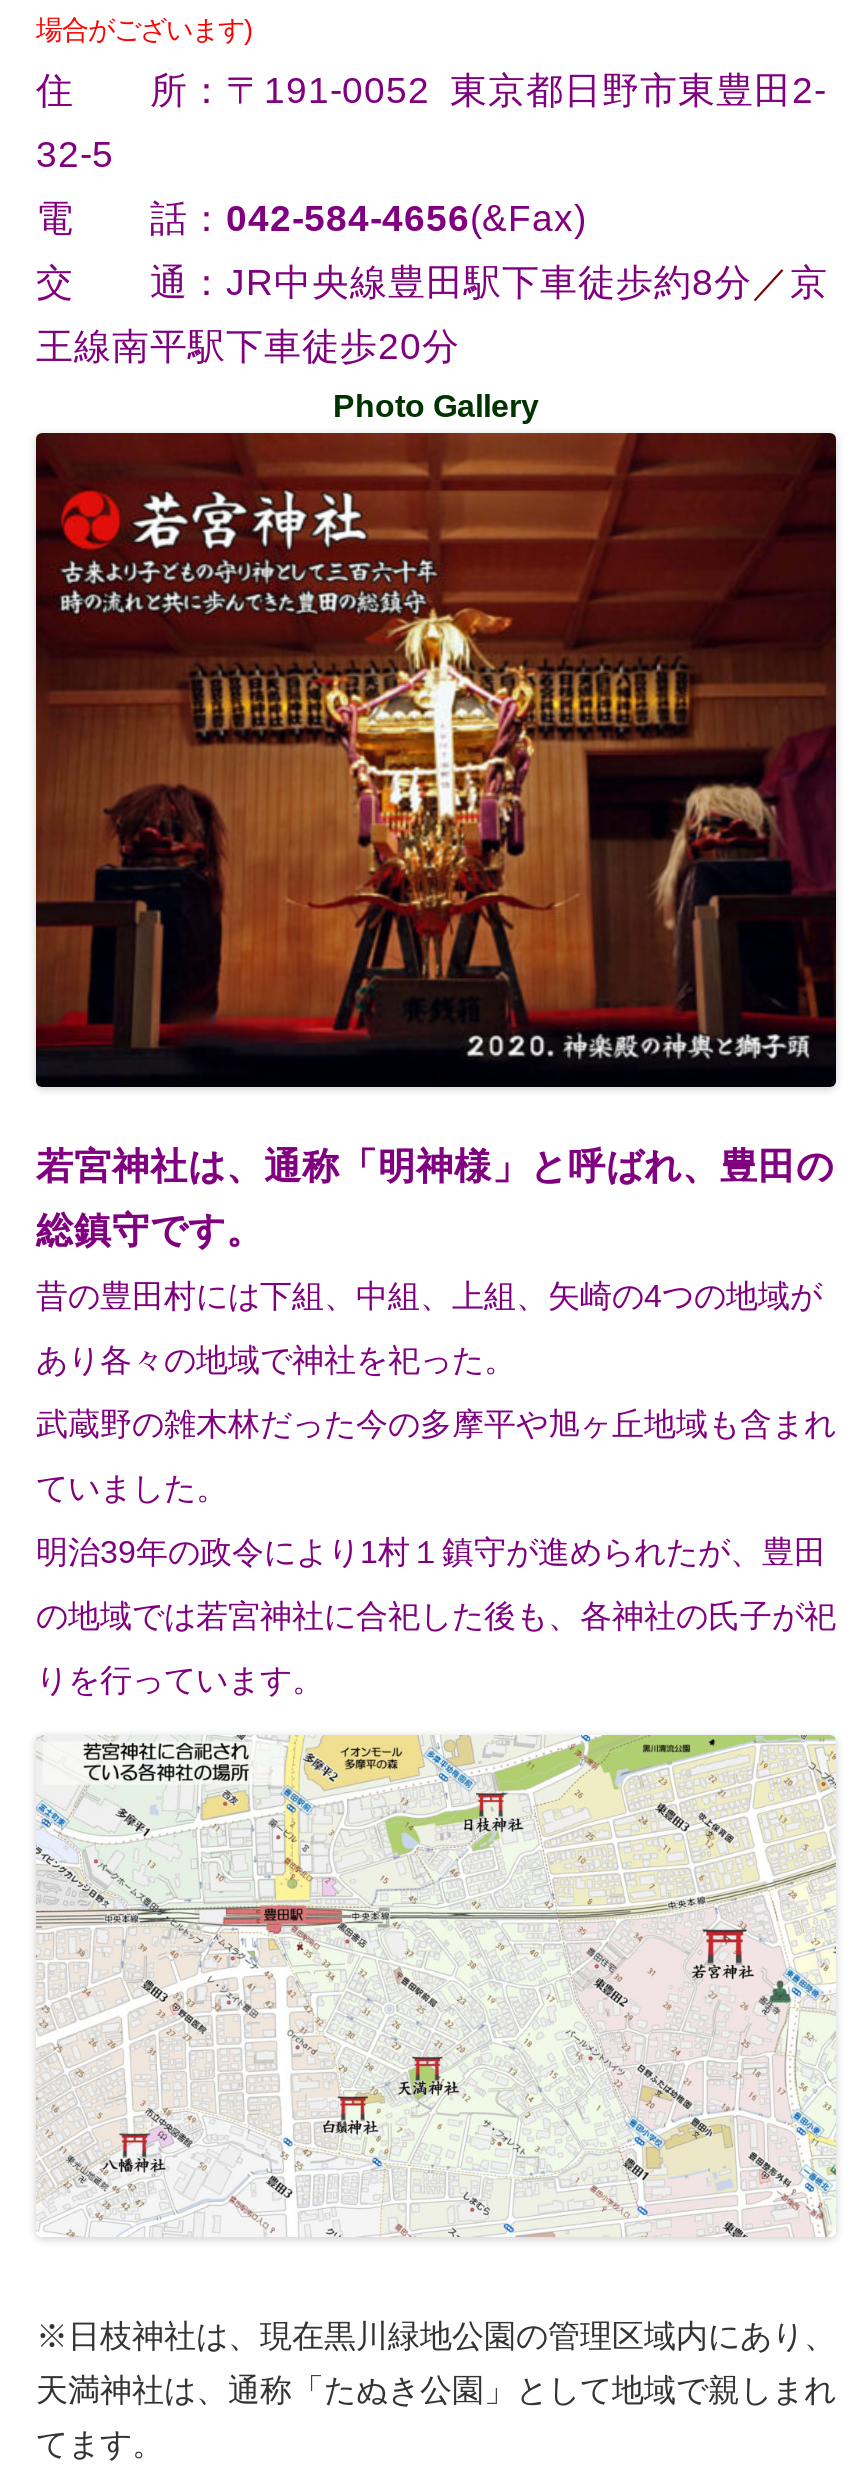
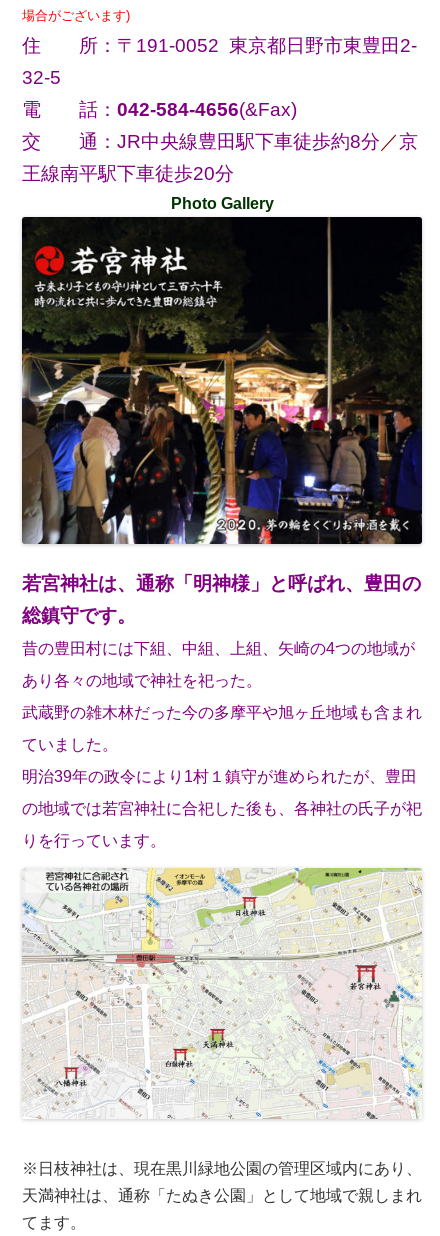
- [image]
+ [image]
